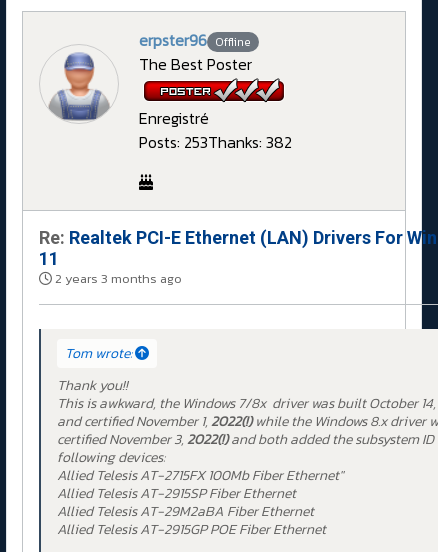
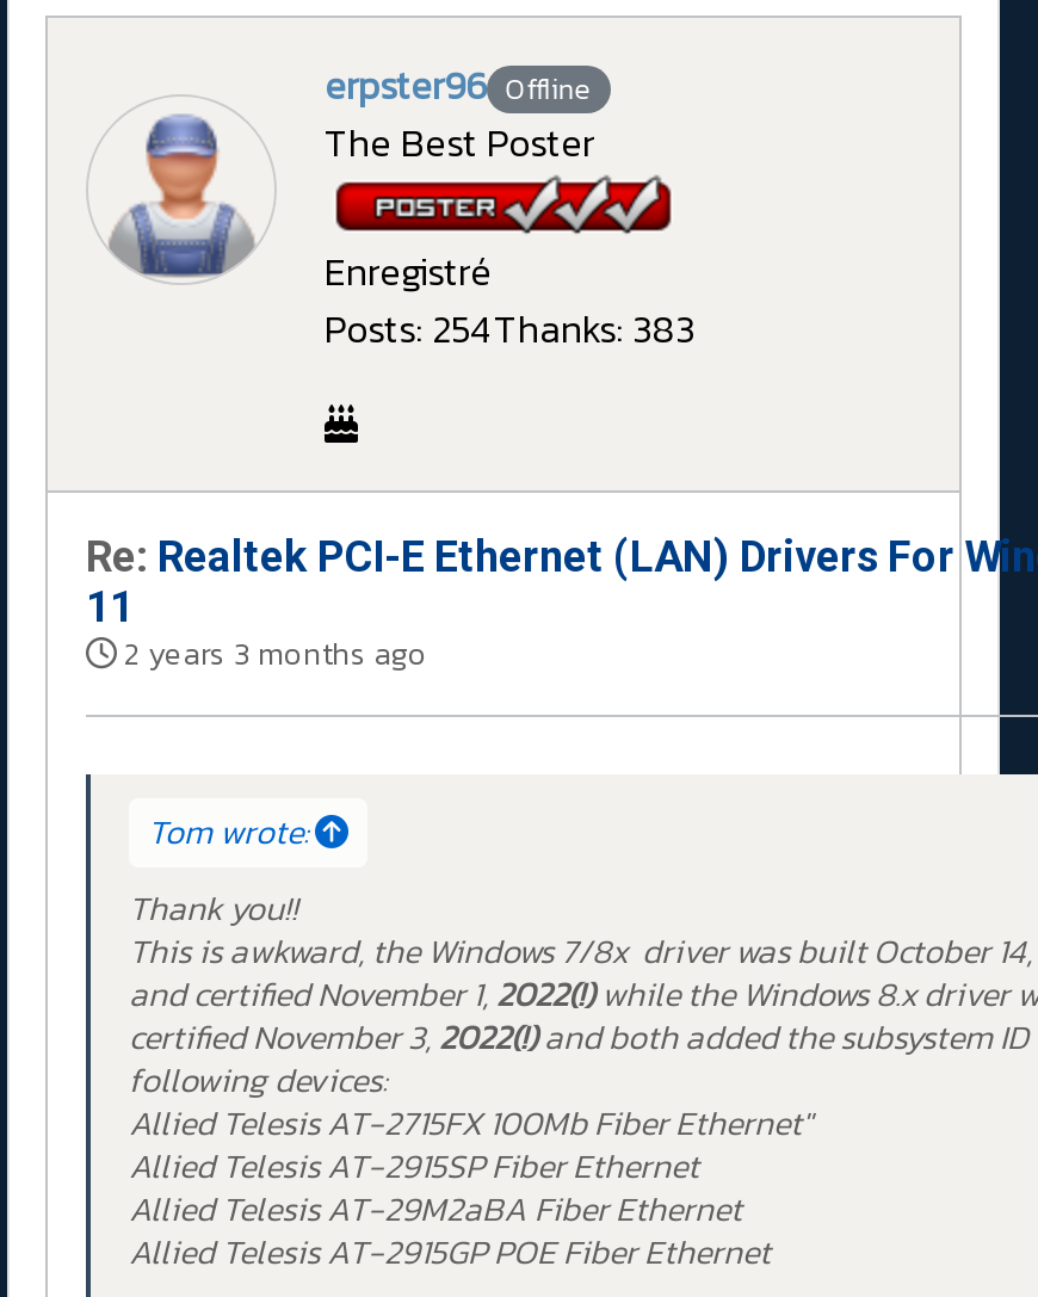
- Posts: 253Thanks: 382
+ Posts: 254Thanks: 383
